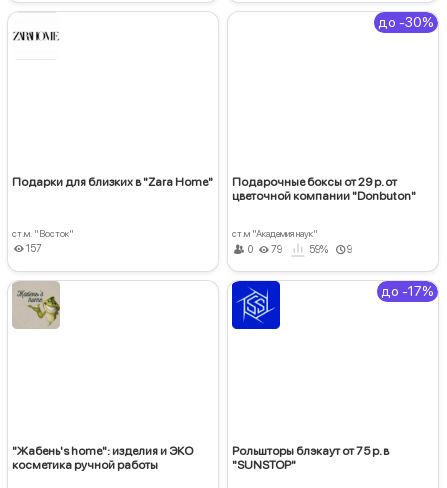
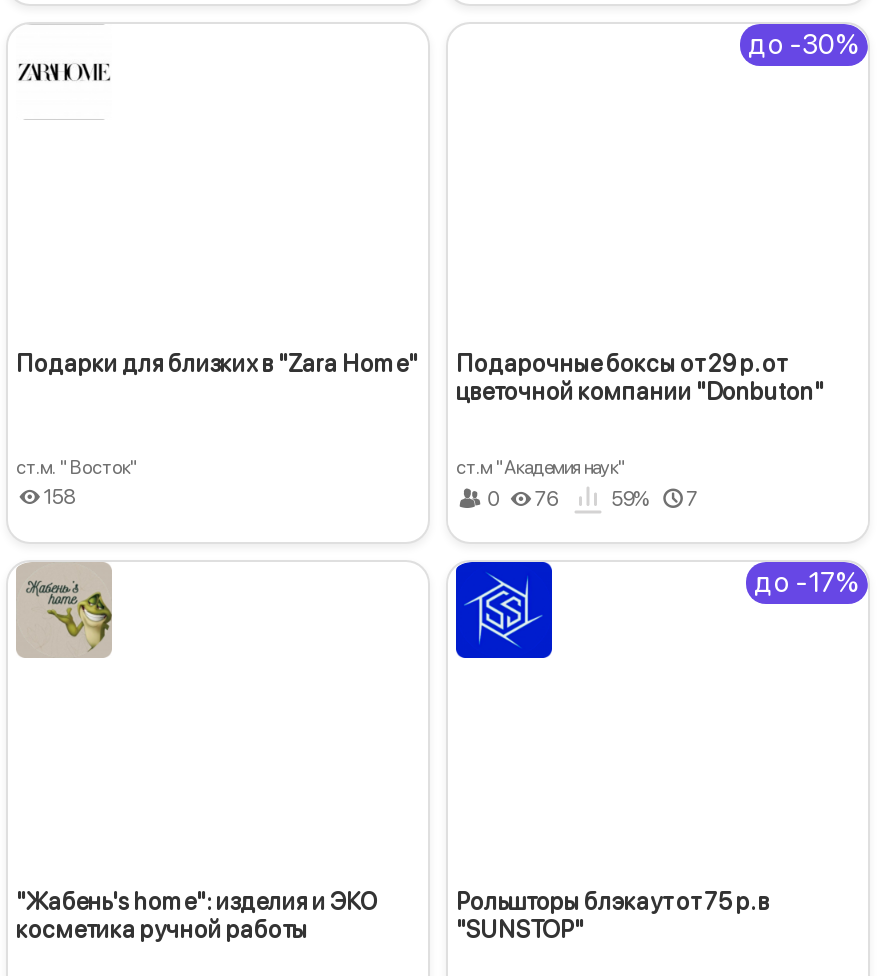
- 157
+ 158

- 0 79
+ 0 76

- 59% 9
+ 59% 7
